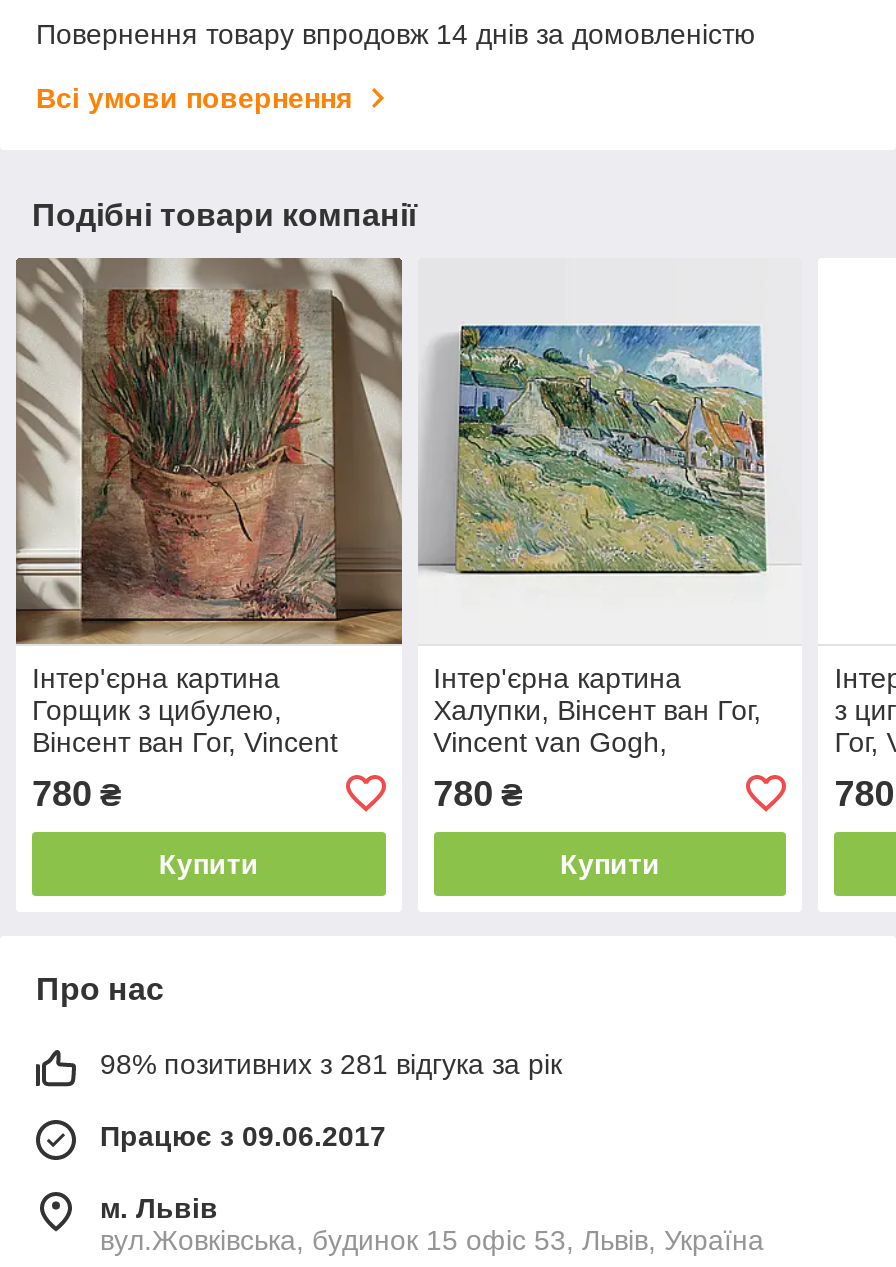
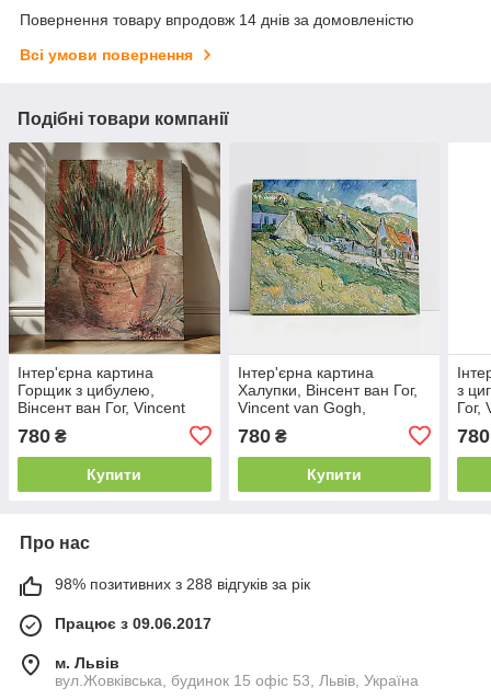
- 98% позитивних з 281 відгука за рік
+ 98% позитивних з 288 відгуків за рік
